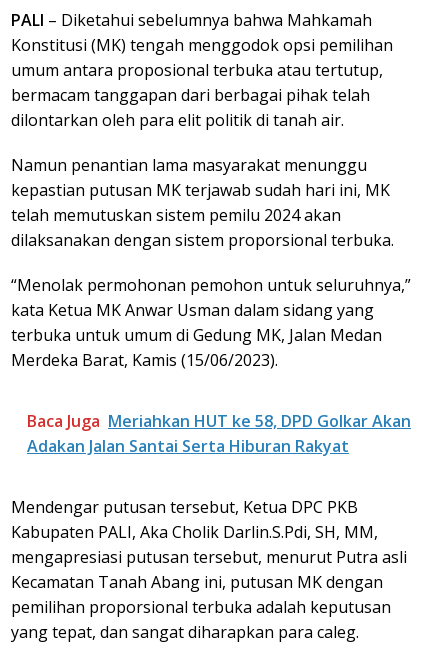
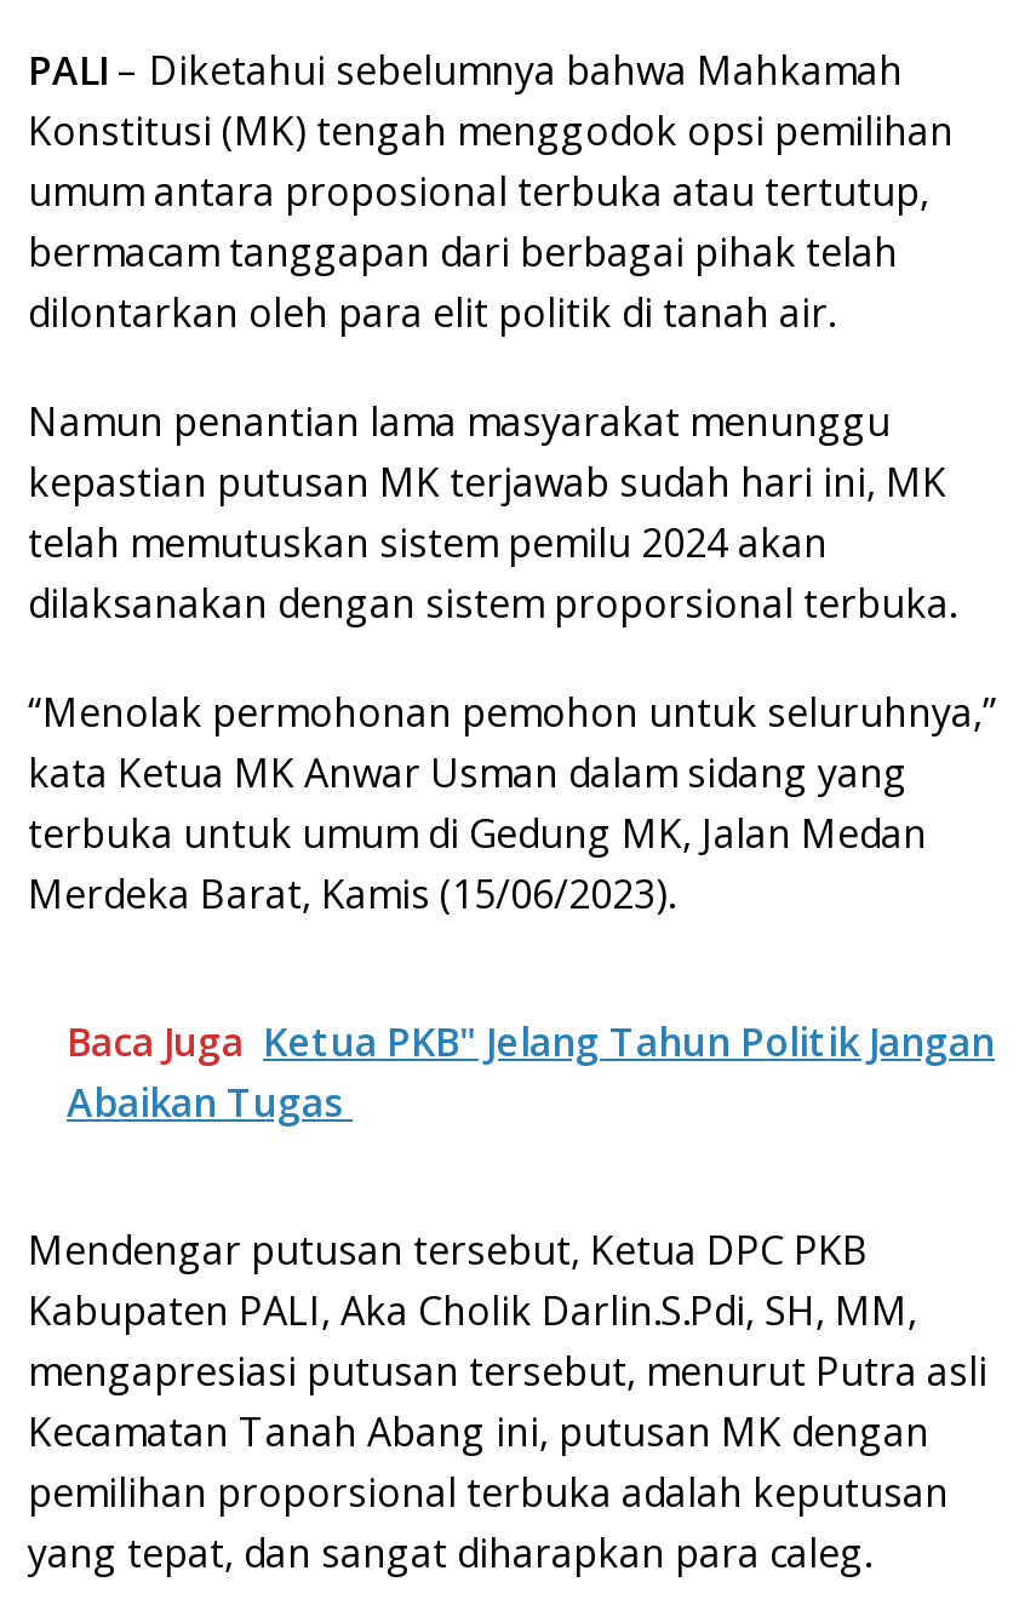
- Baca Juga Meriahkan HUT ke 58, DPD Golkar Akan
- Adakan Jalan Santai Serta Hiburan Rakyat
+ Baca Juga Ketua PKB" Jelang Tahun Politik Jangan
+ Abaikan Tugas
